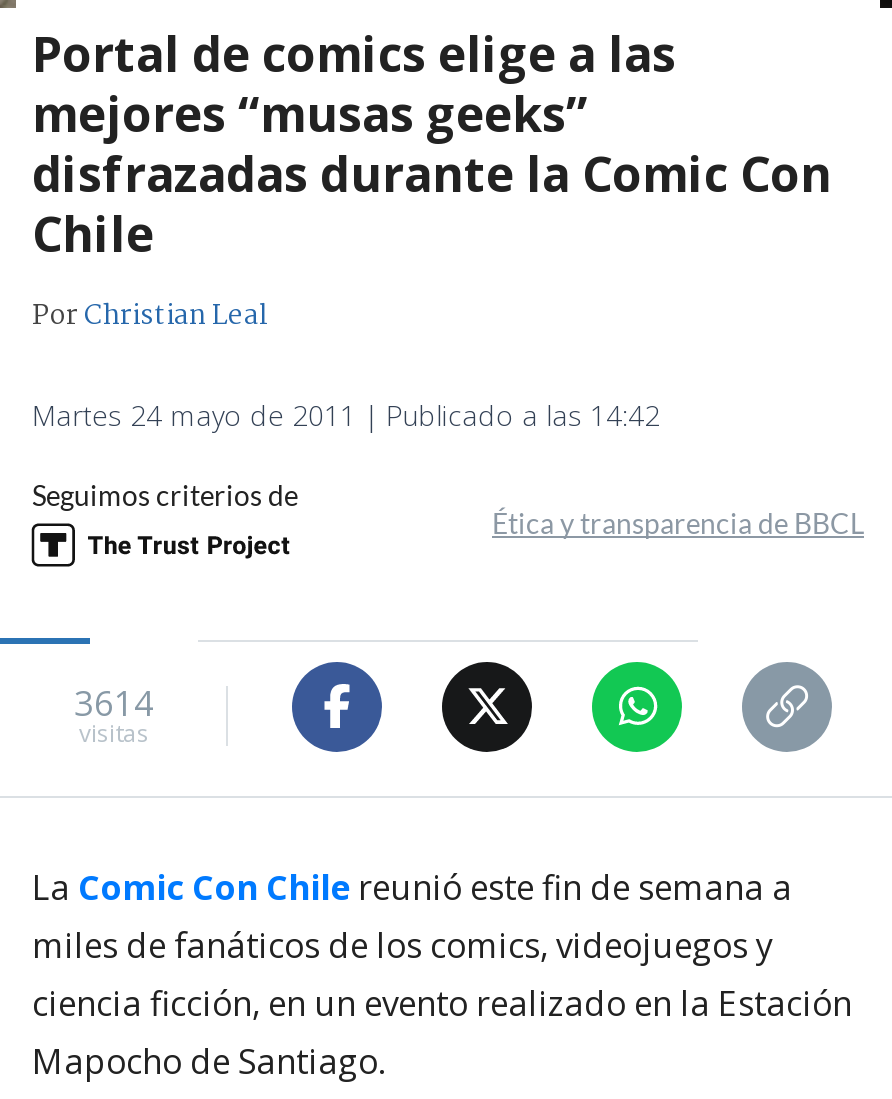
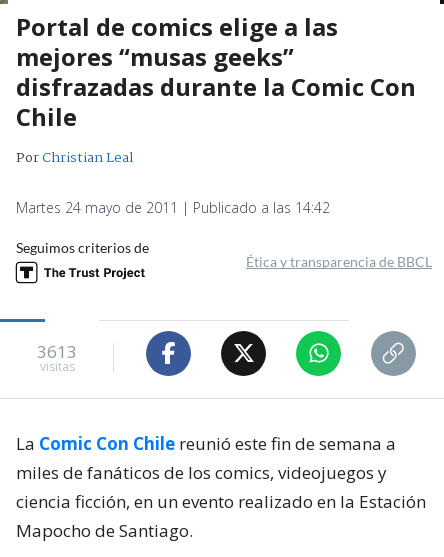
- 3614
+ 3613
